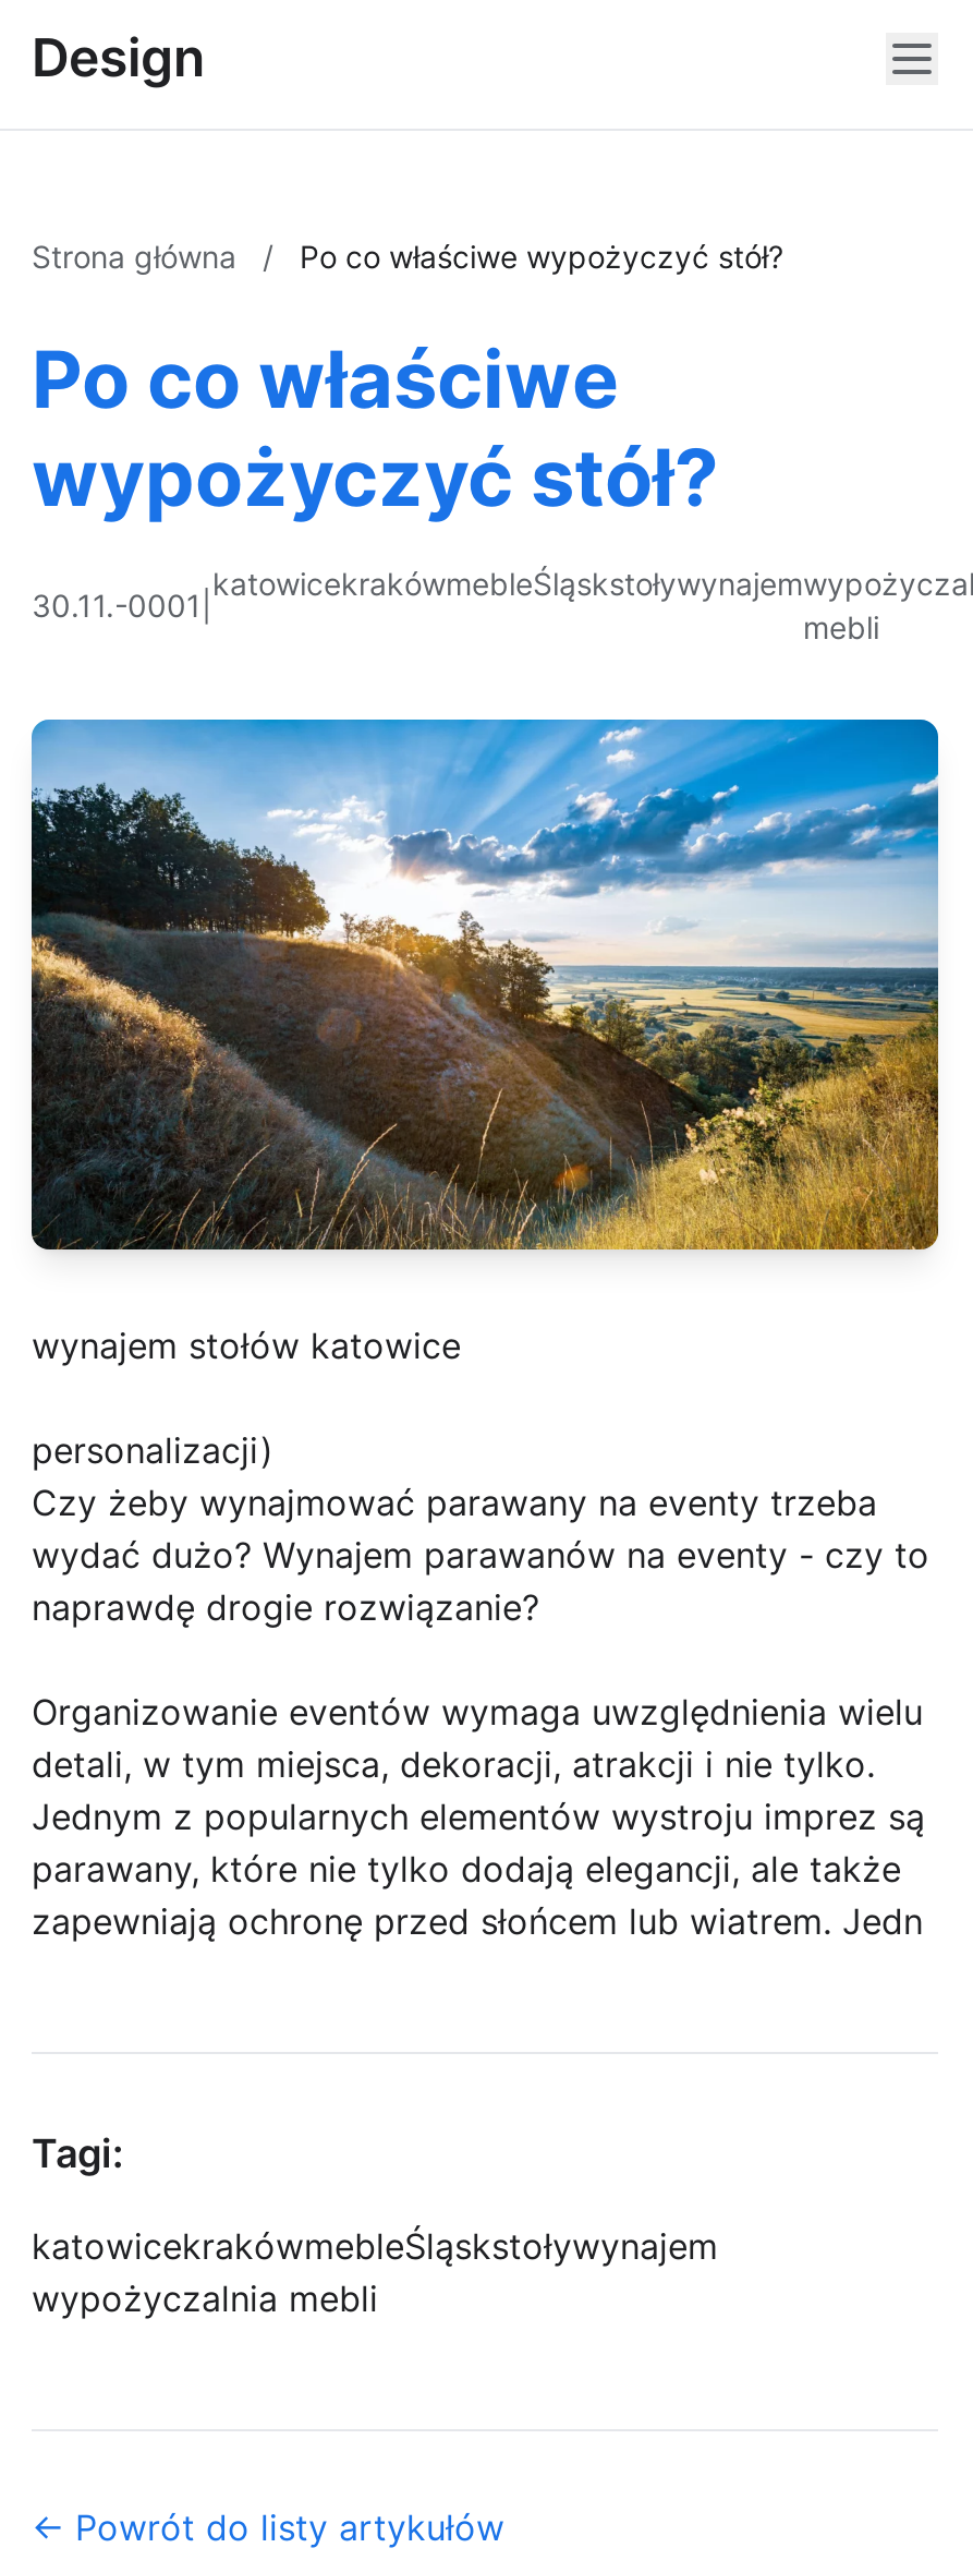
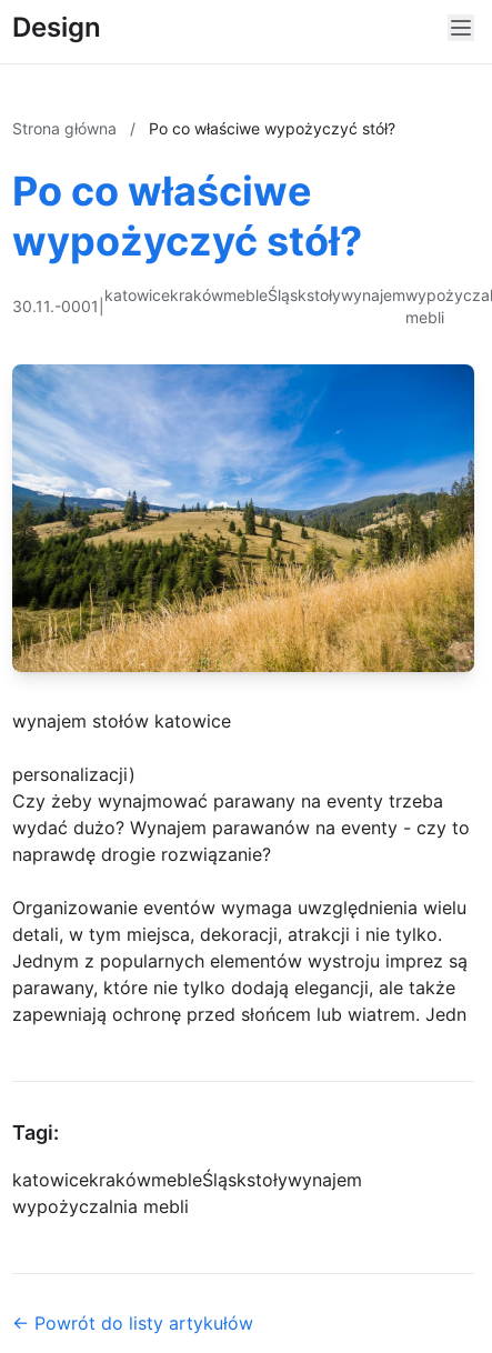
- [image]
+ [image]
